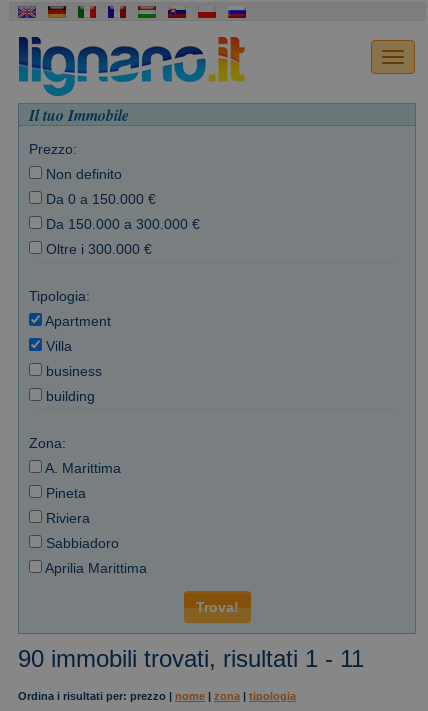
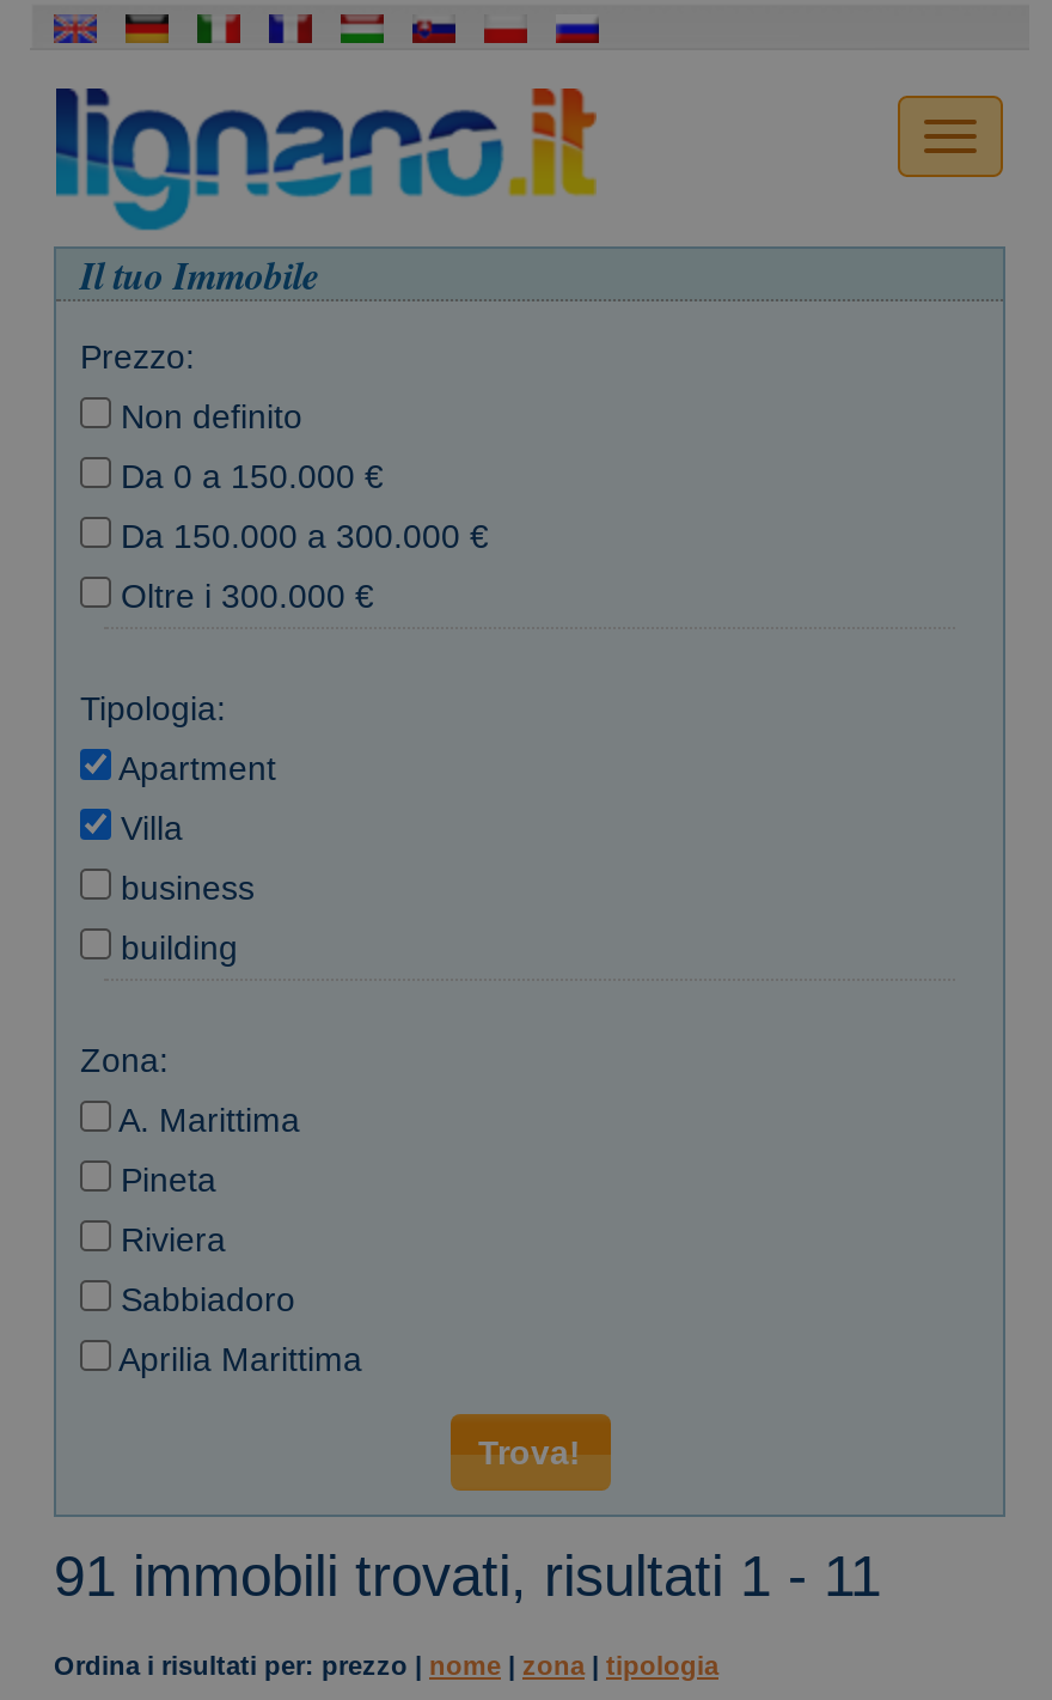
- 90 immobili trovati, risultati 1 - 11
+ 91 immobili trovati, risultati 1 - 11
